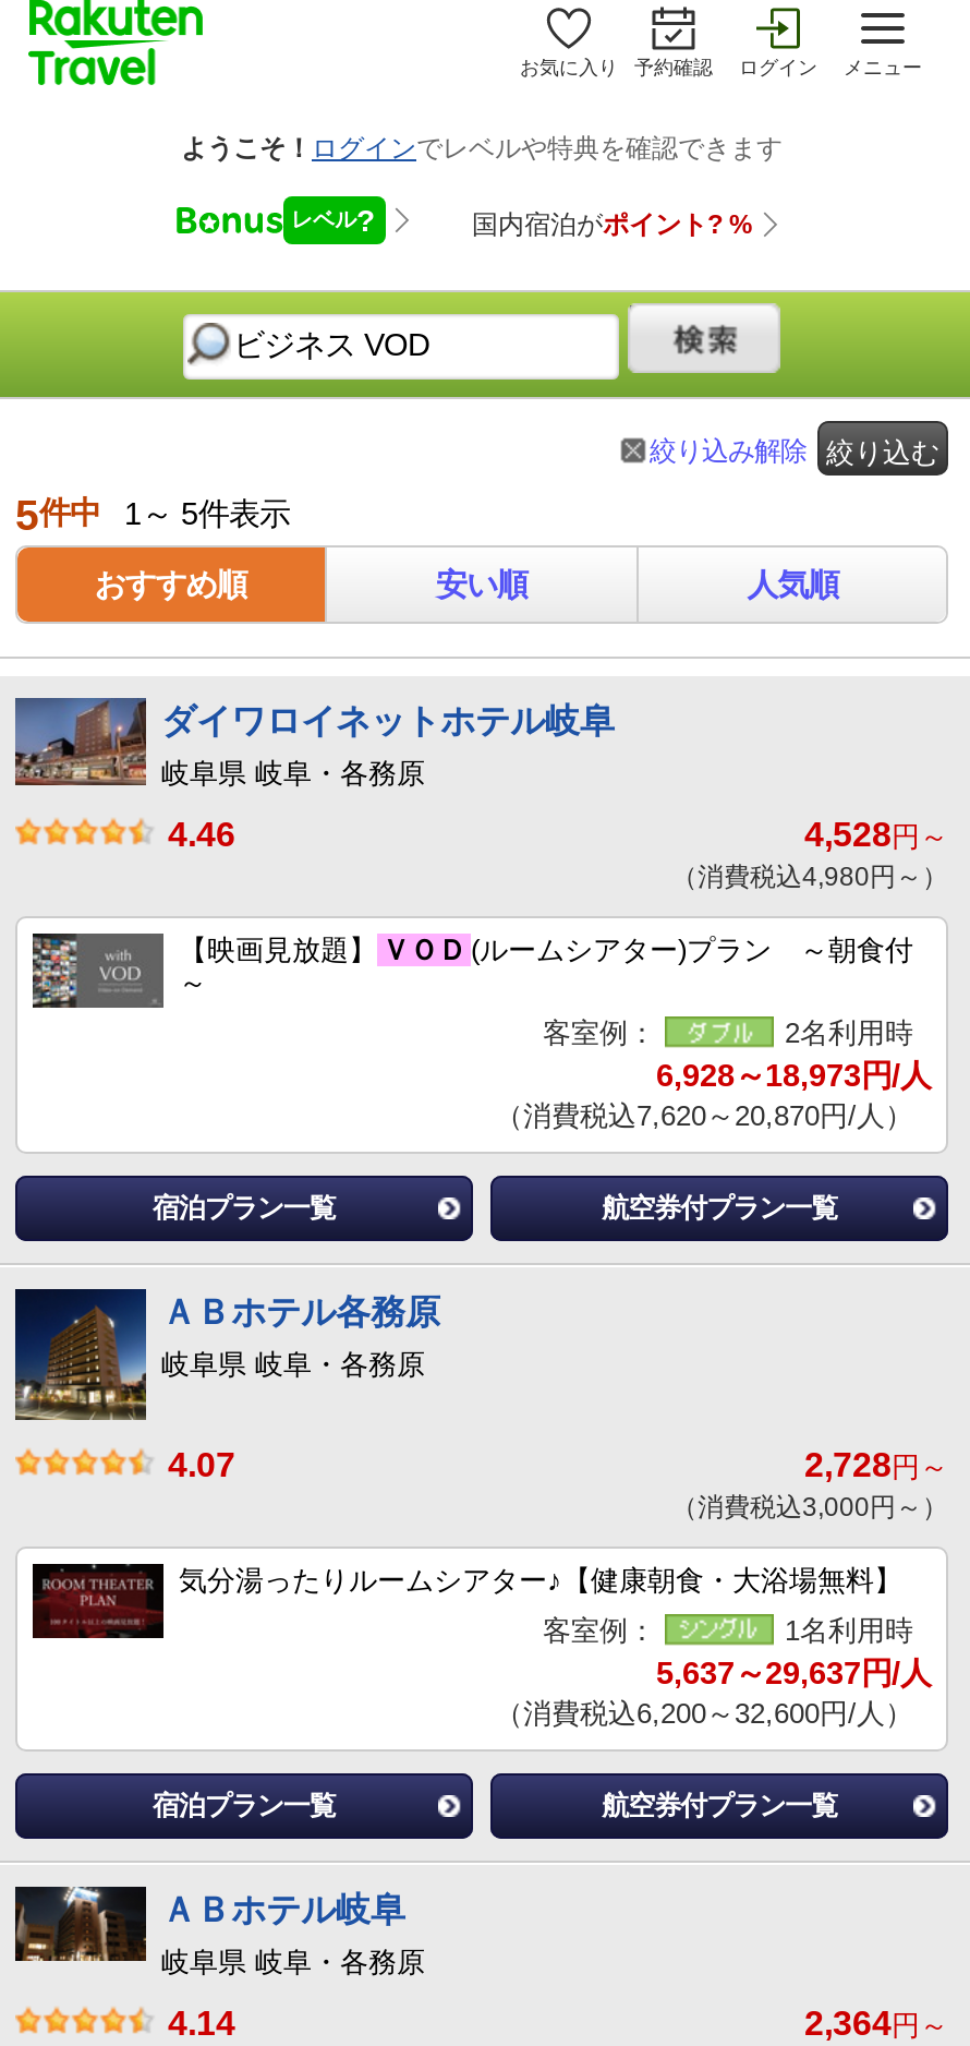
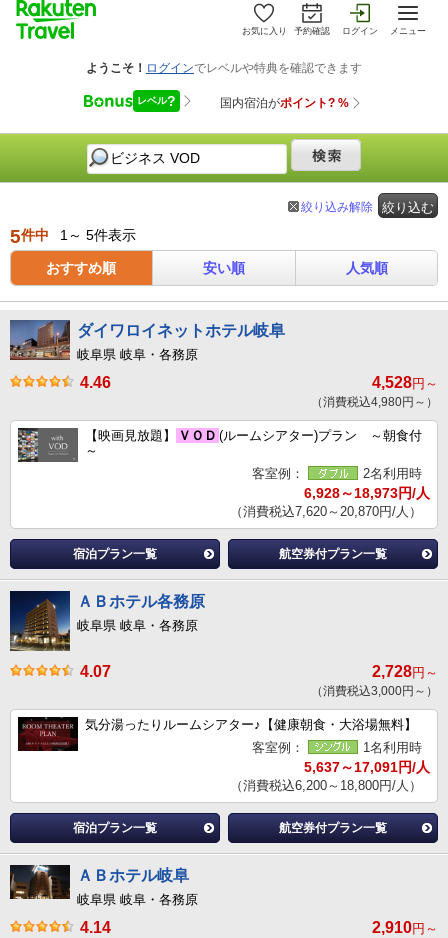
- 5,637～29,637円/人
+ 5,637～17,091円/人

- （消費税込6,200～32,600円/人）
+ （消費税込6,200～18,800円/人）

- 2,364円～
+ 2,910円～
